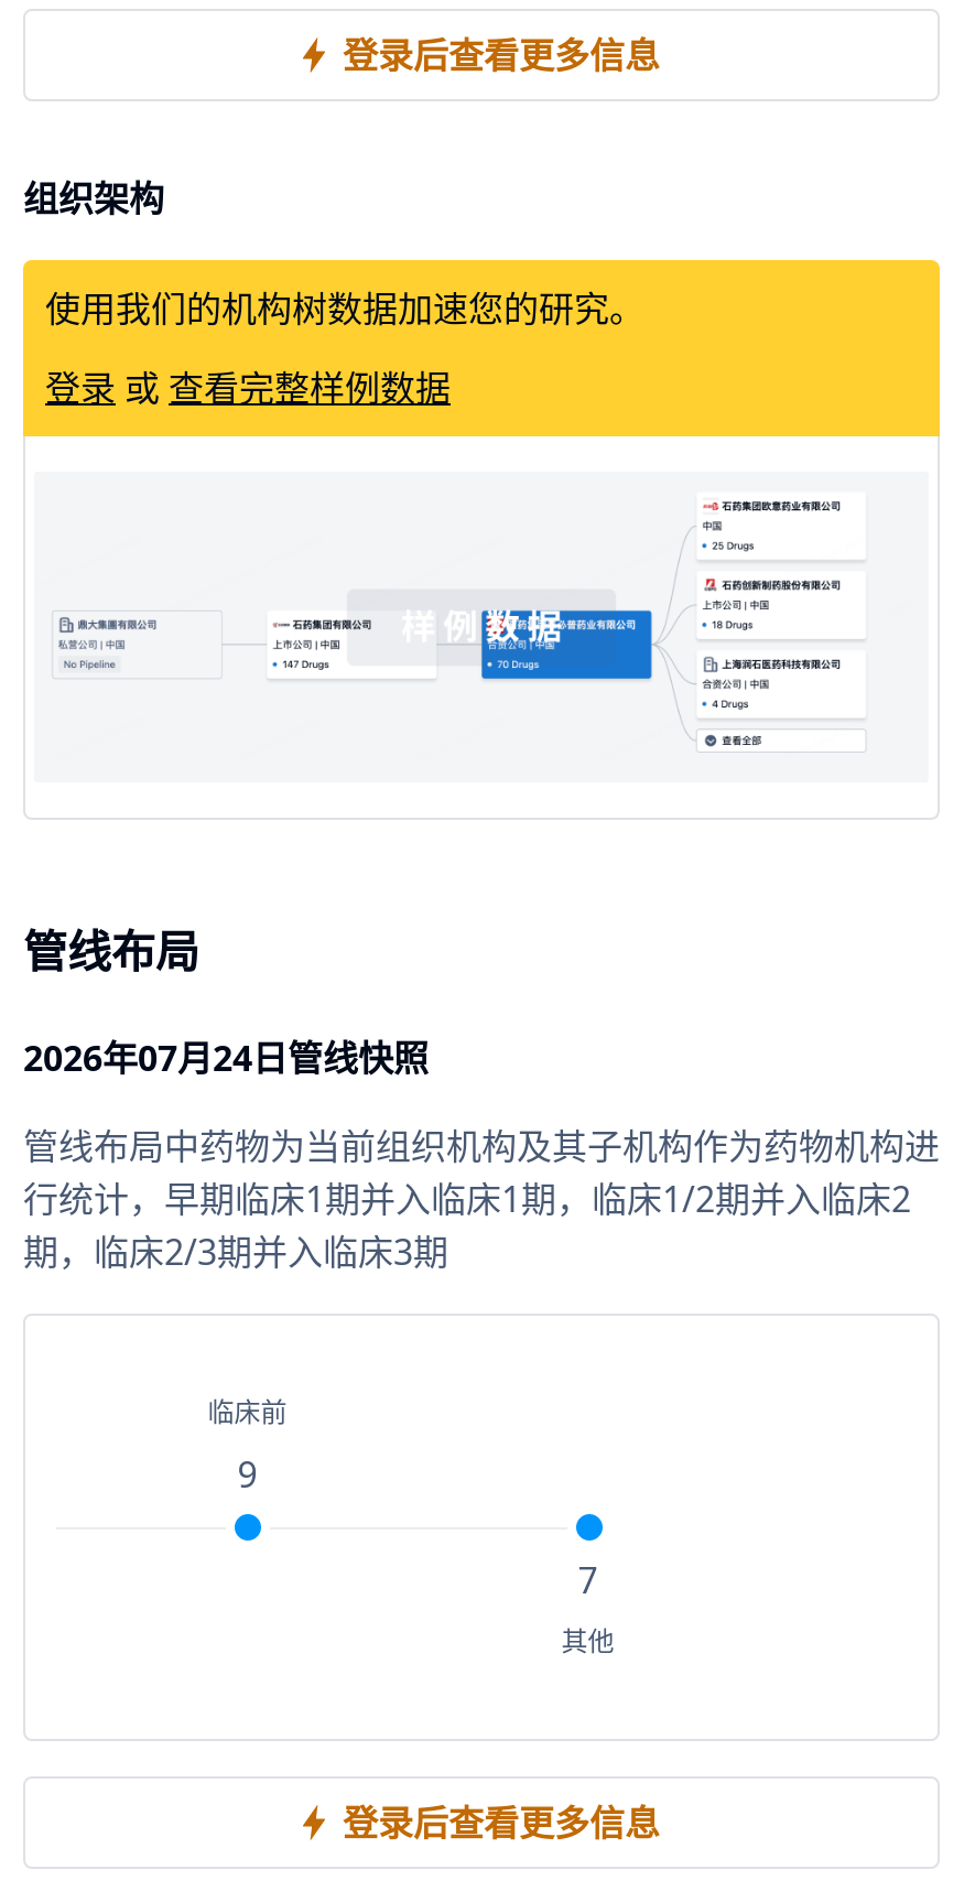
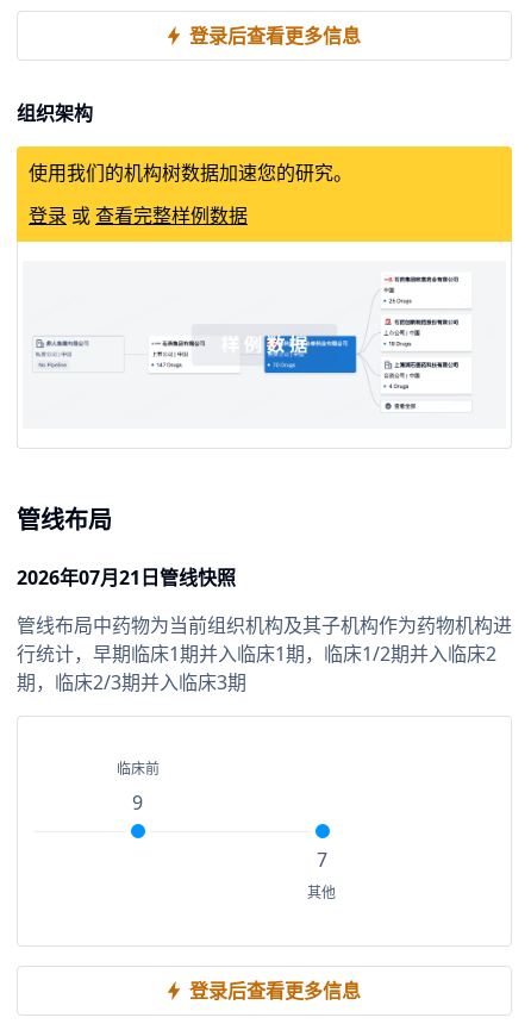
- 2026年07月24日管线快照
+ 2026年07月21日管线快照
